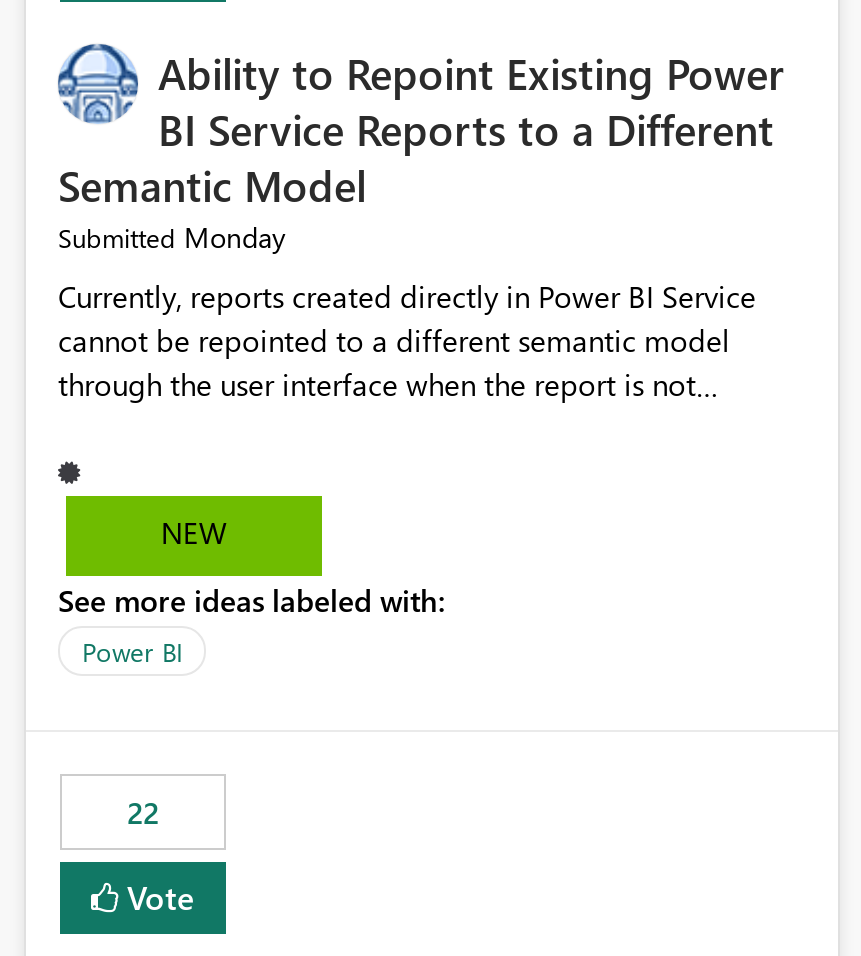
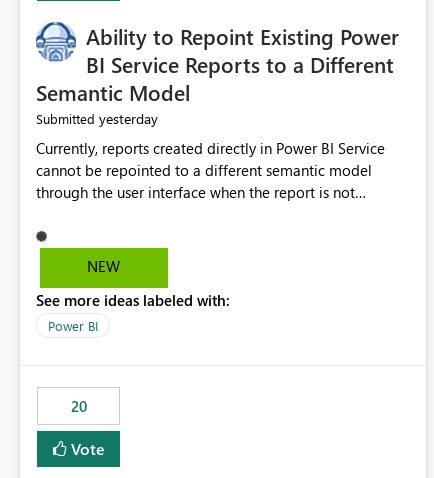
- Submitted Monday
+ Submitted yesterday

- 22
+ 20
